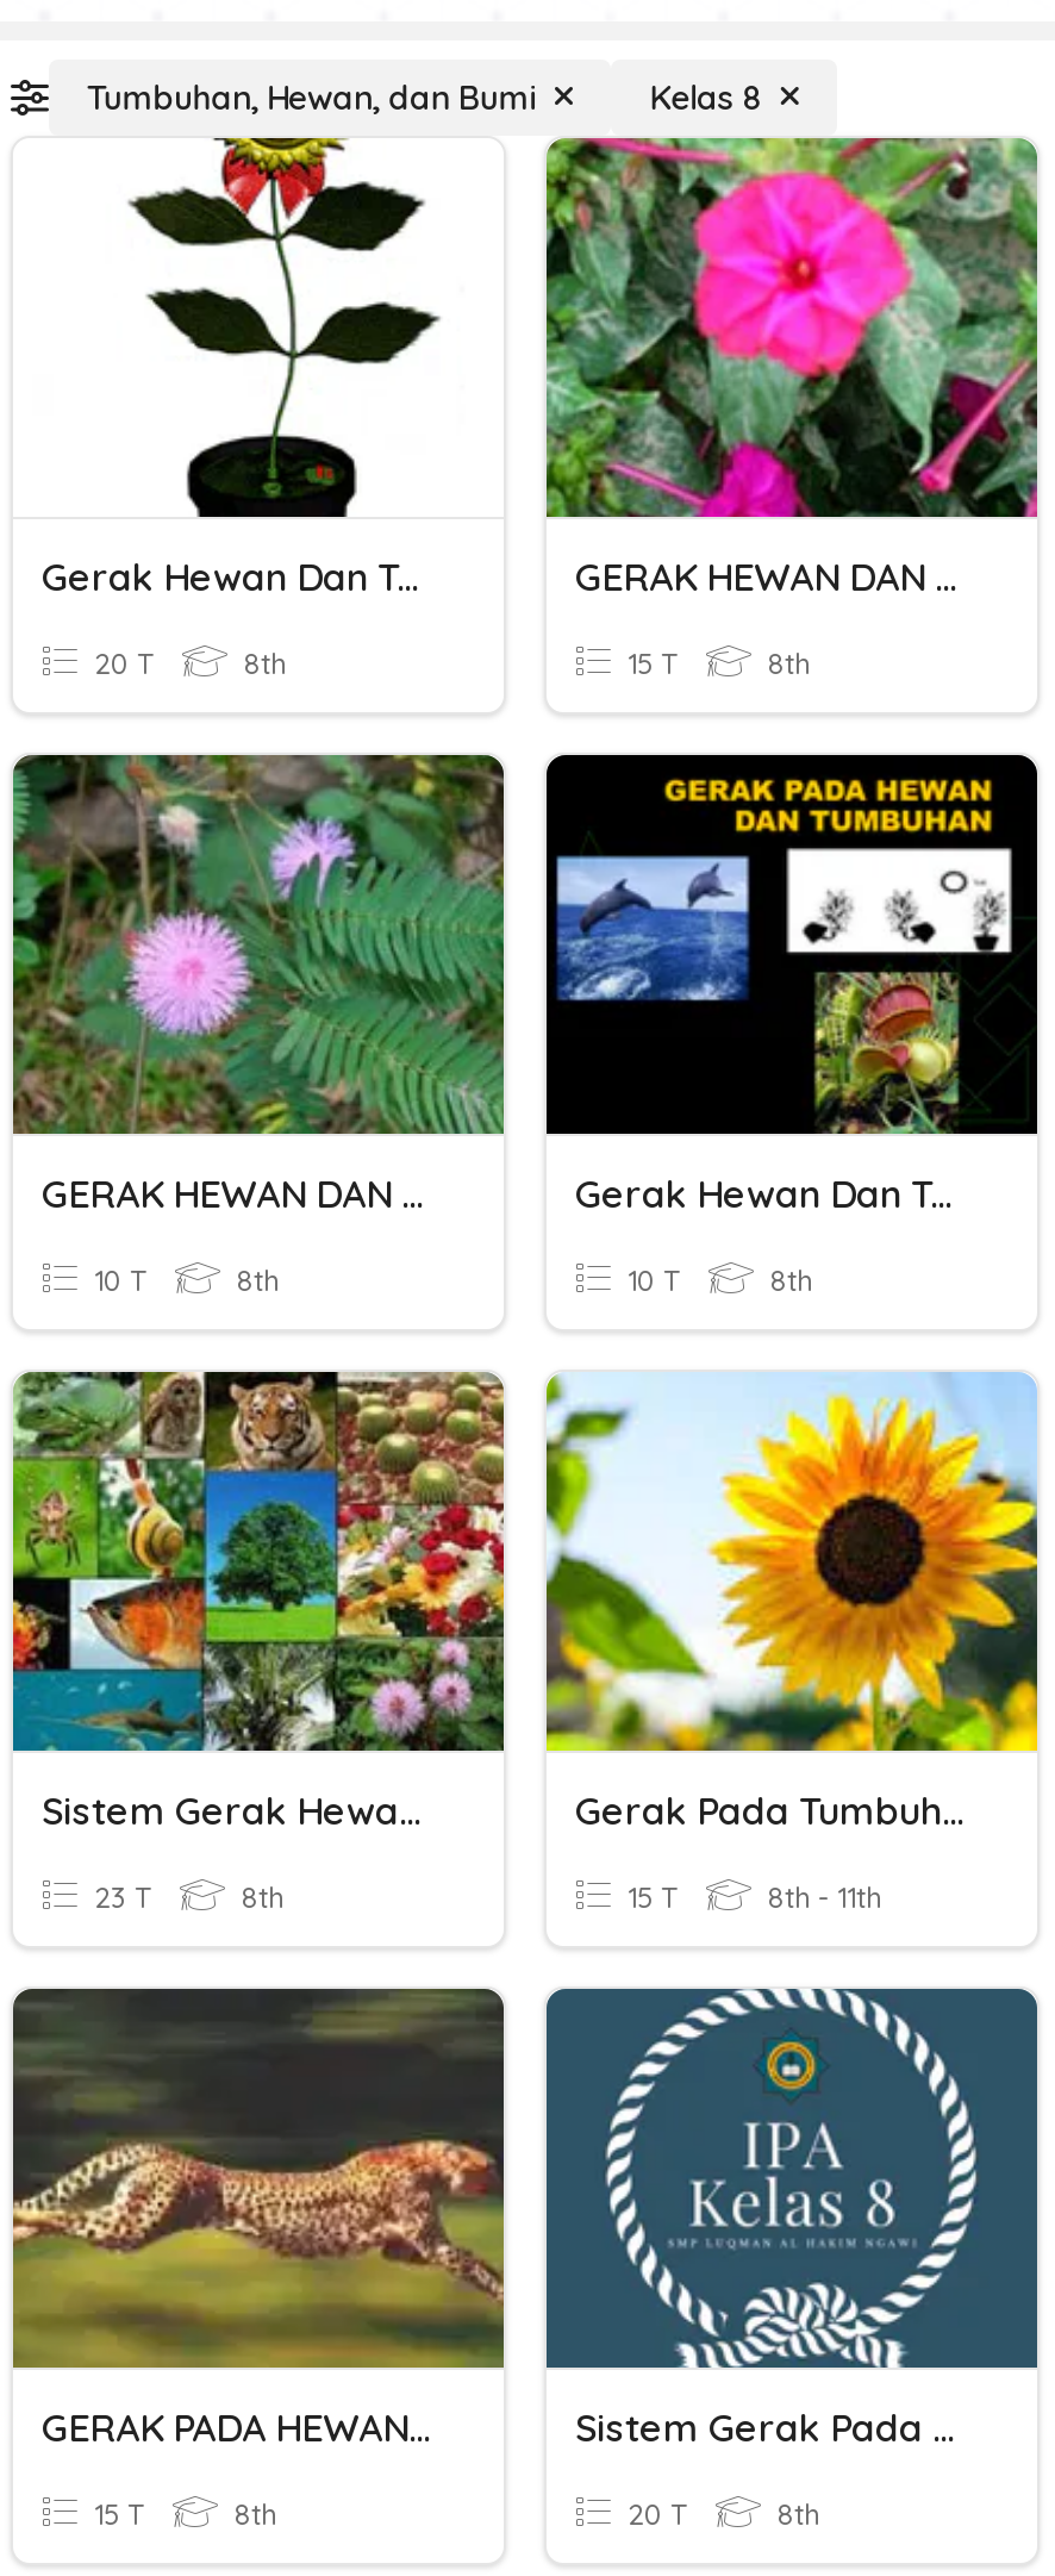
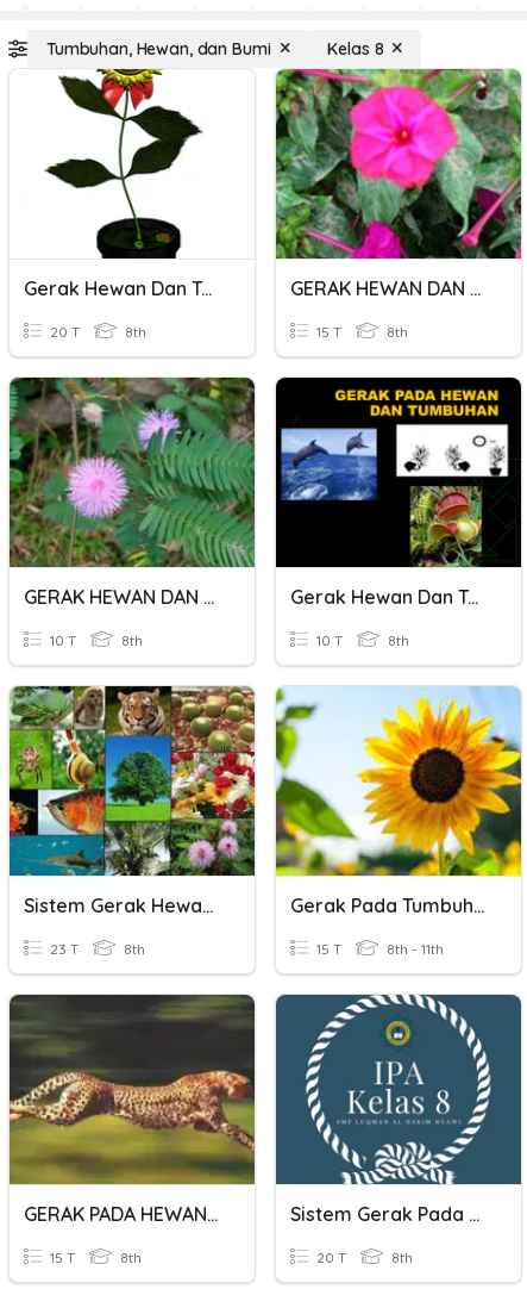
- [image]
+ [image]
